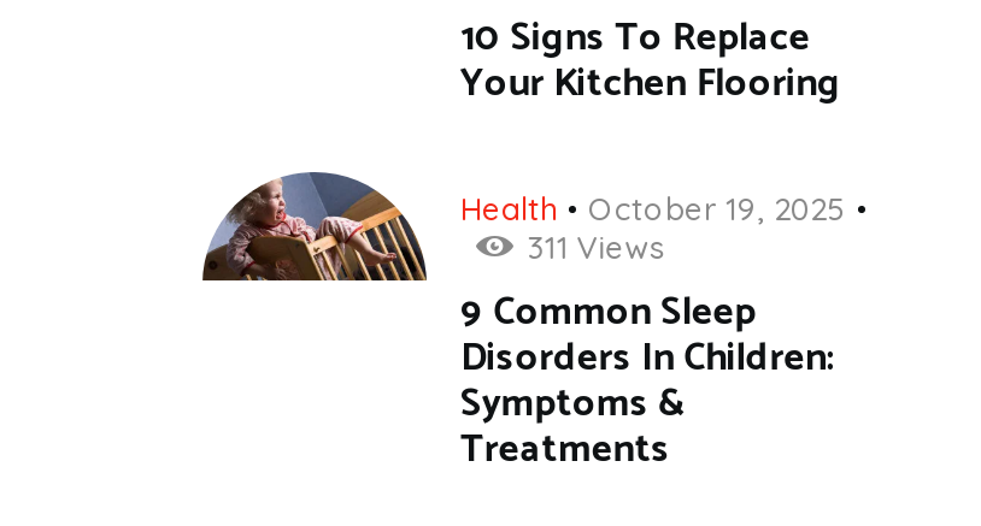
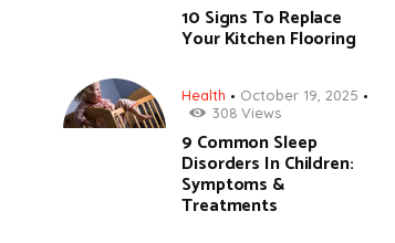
- 311 Views
+ 308 Views
